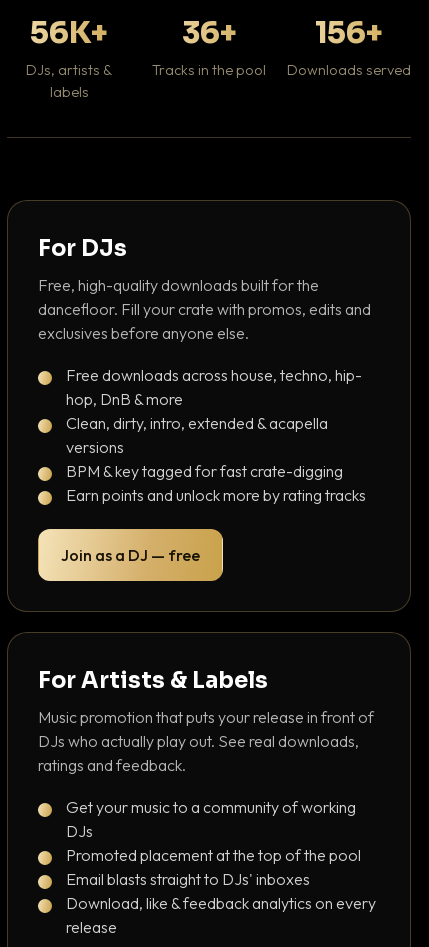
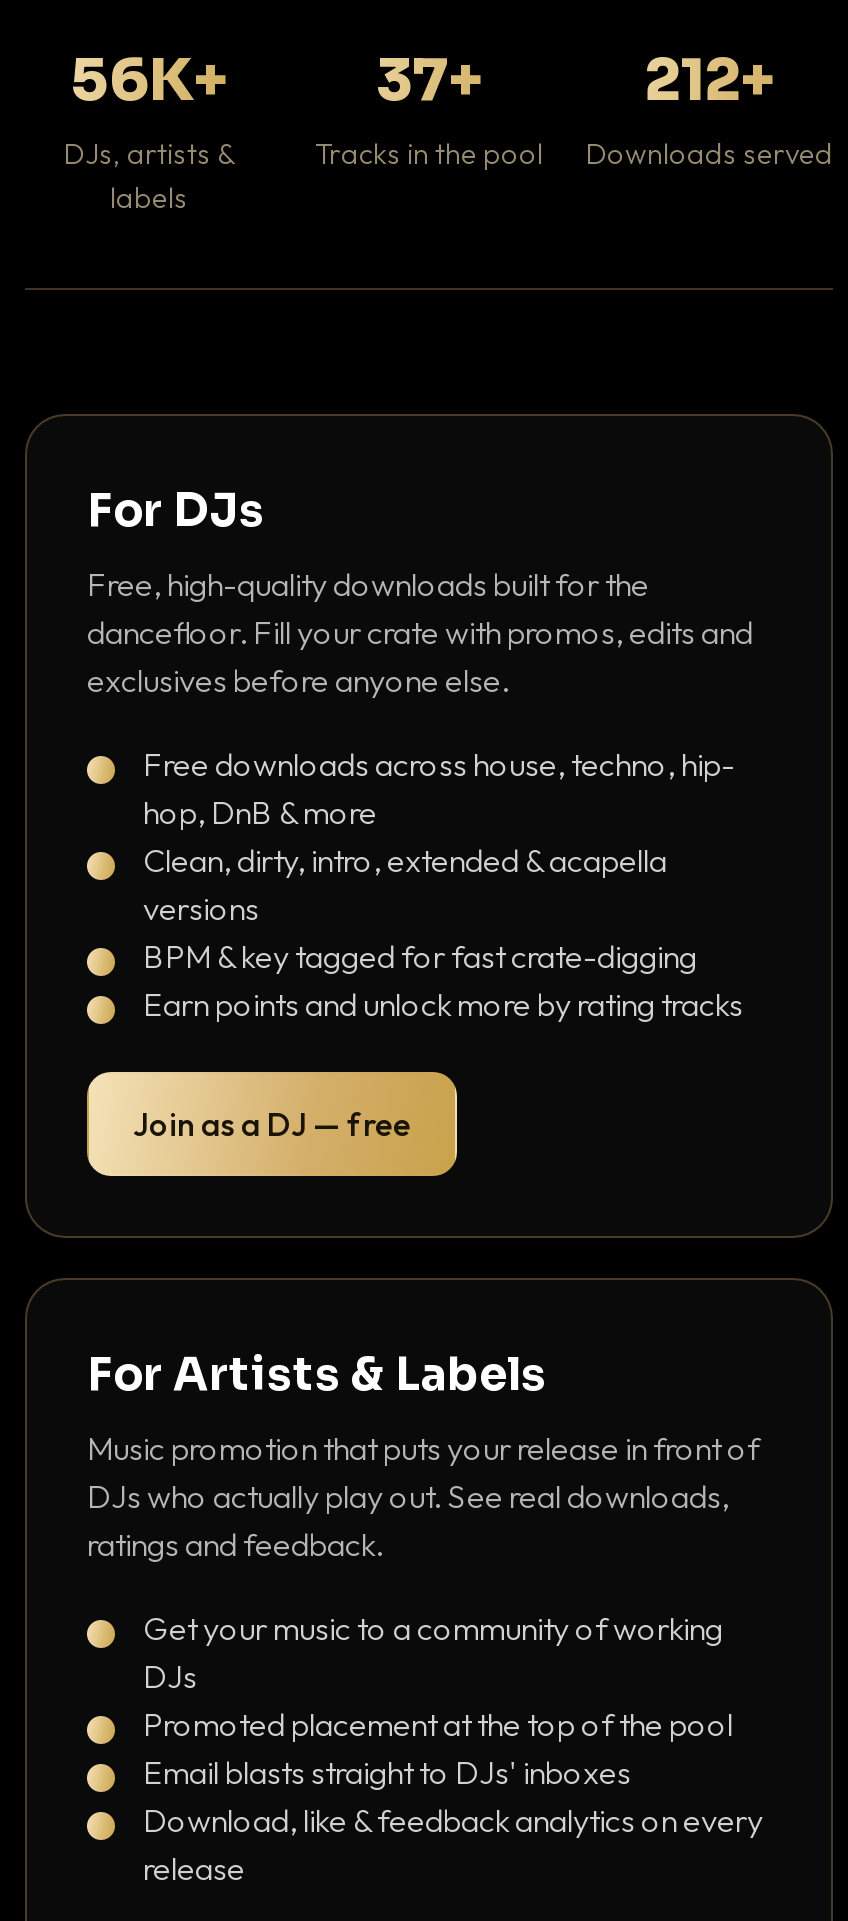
- 36+
+ 37+

- 156+
+ 212+
